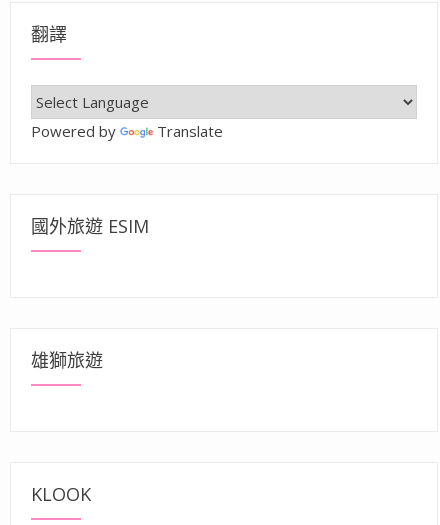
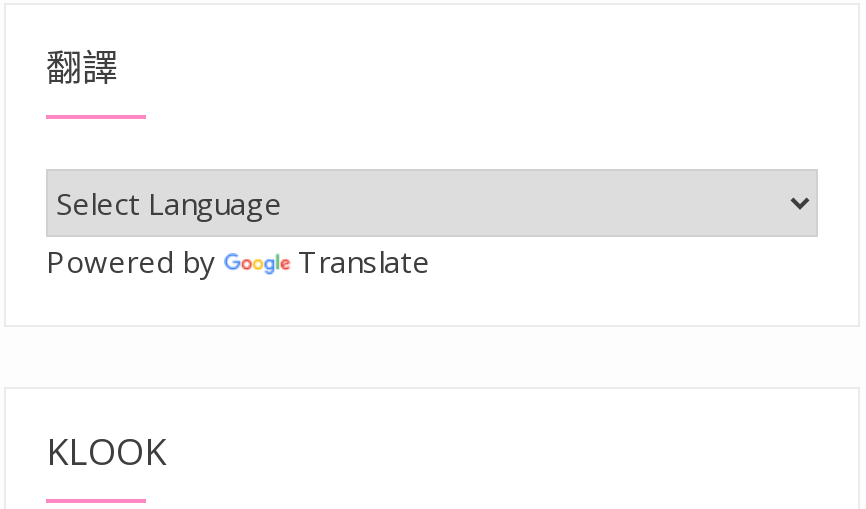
- 國外旅遊 ESIM

- 雄獅旅遊
